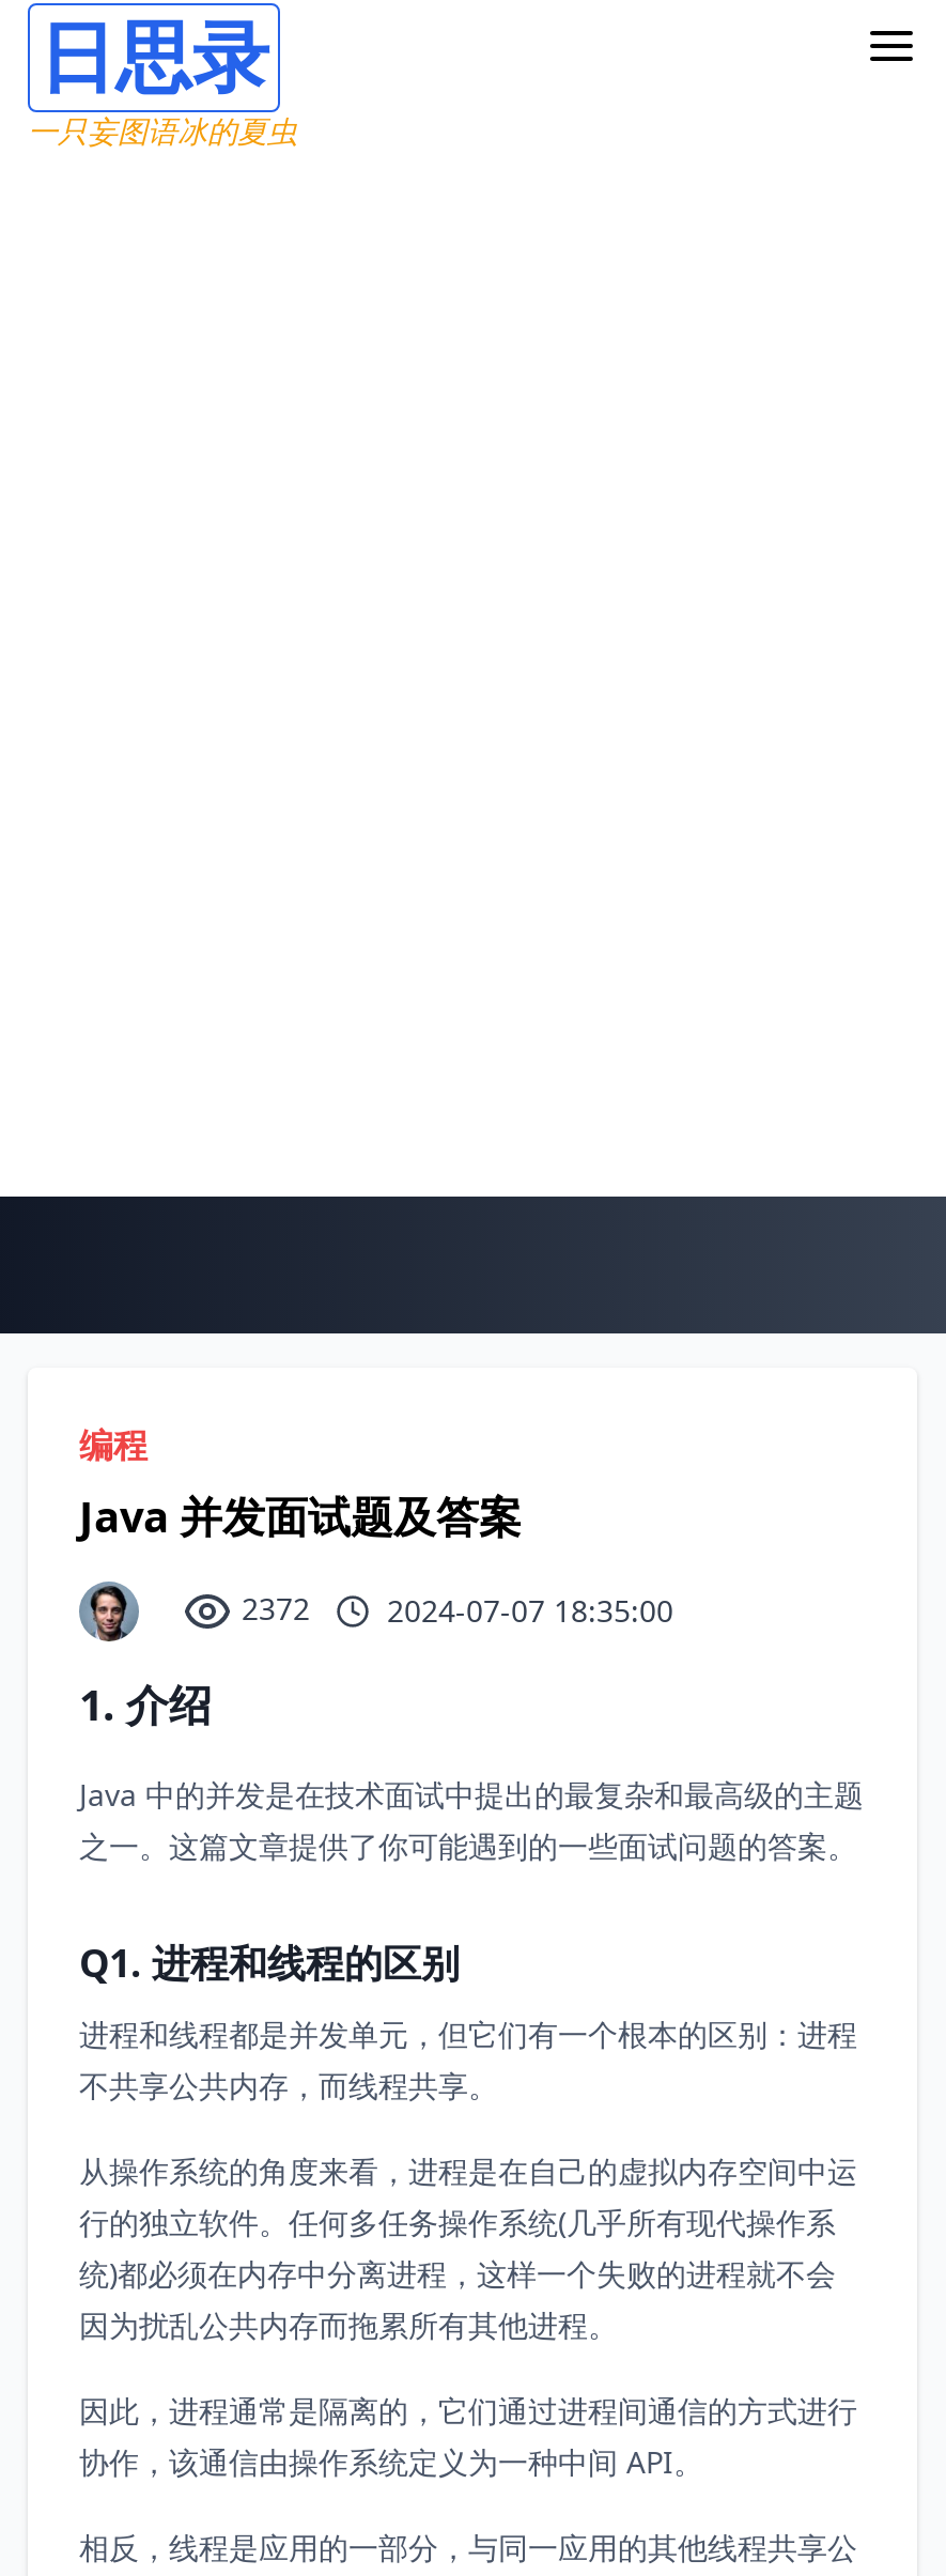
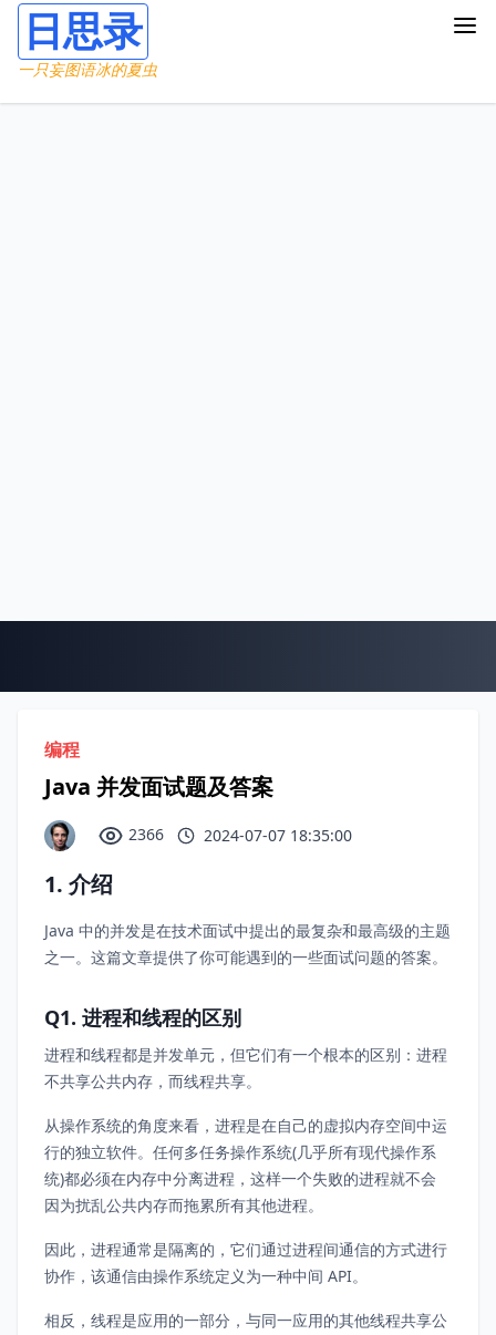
- 2372 2024-07-07 18:35:00
+ 2366 2024-07-07 18:35:00
